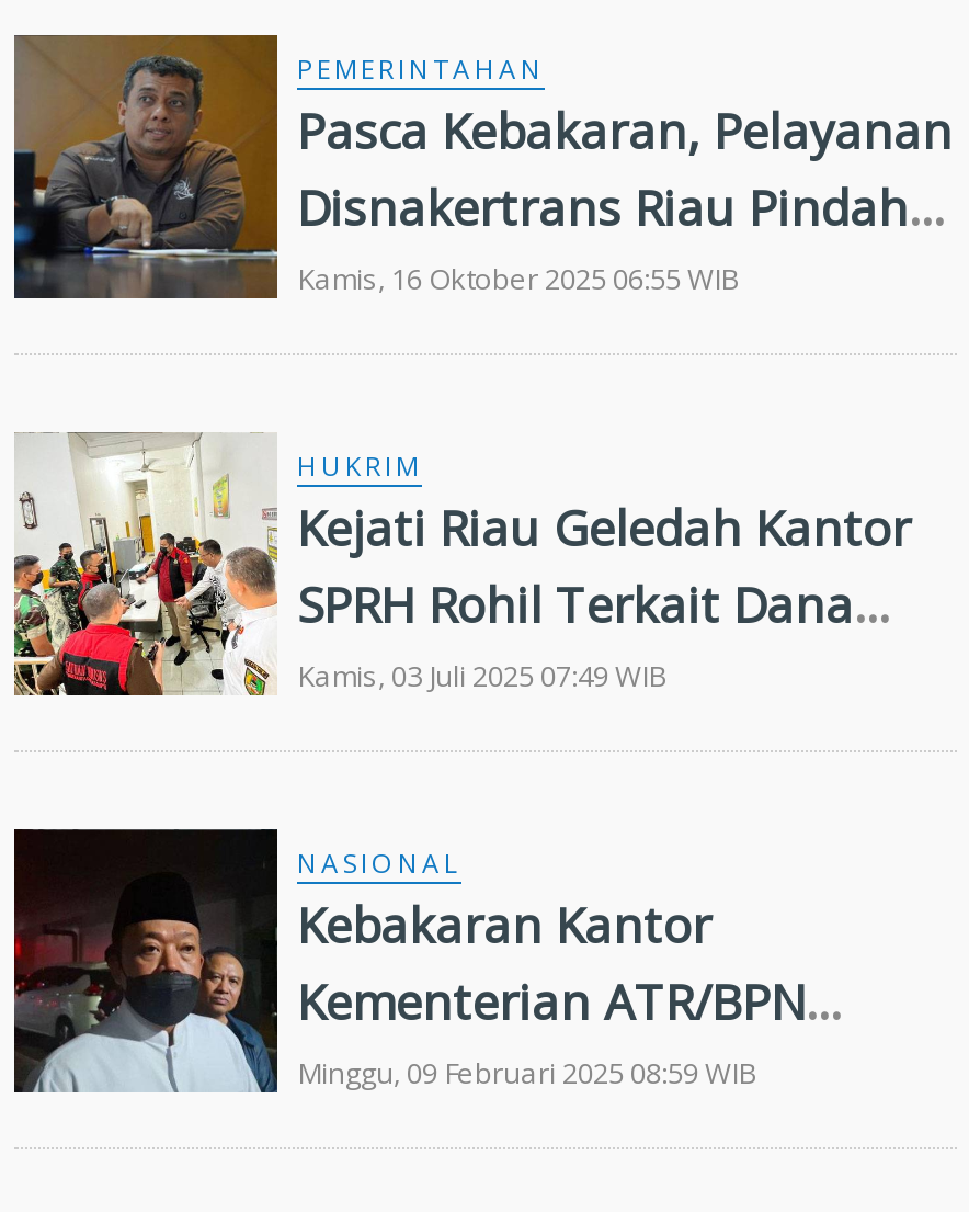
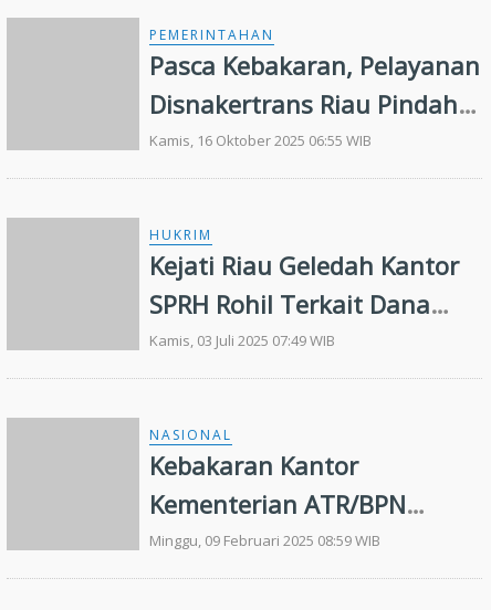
- [image]

- [image]

- [image]
